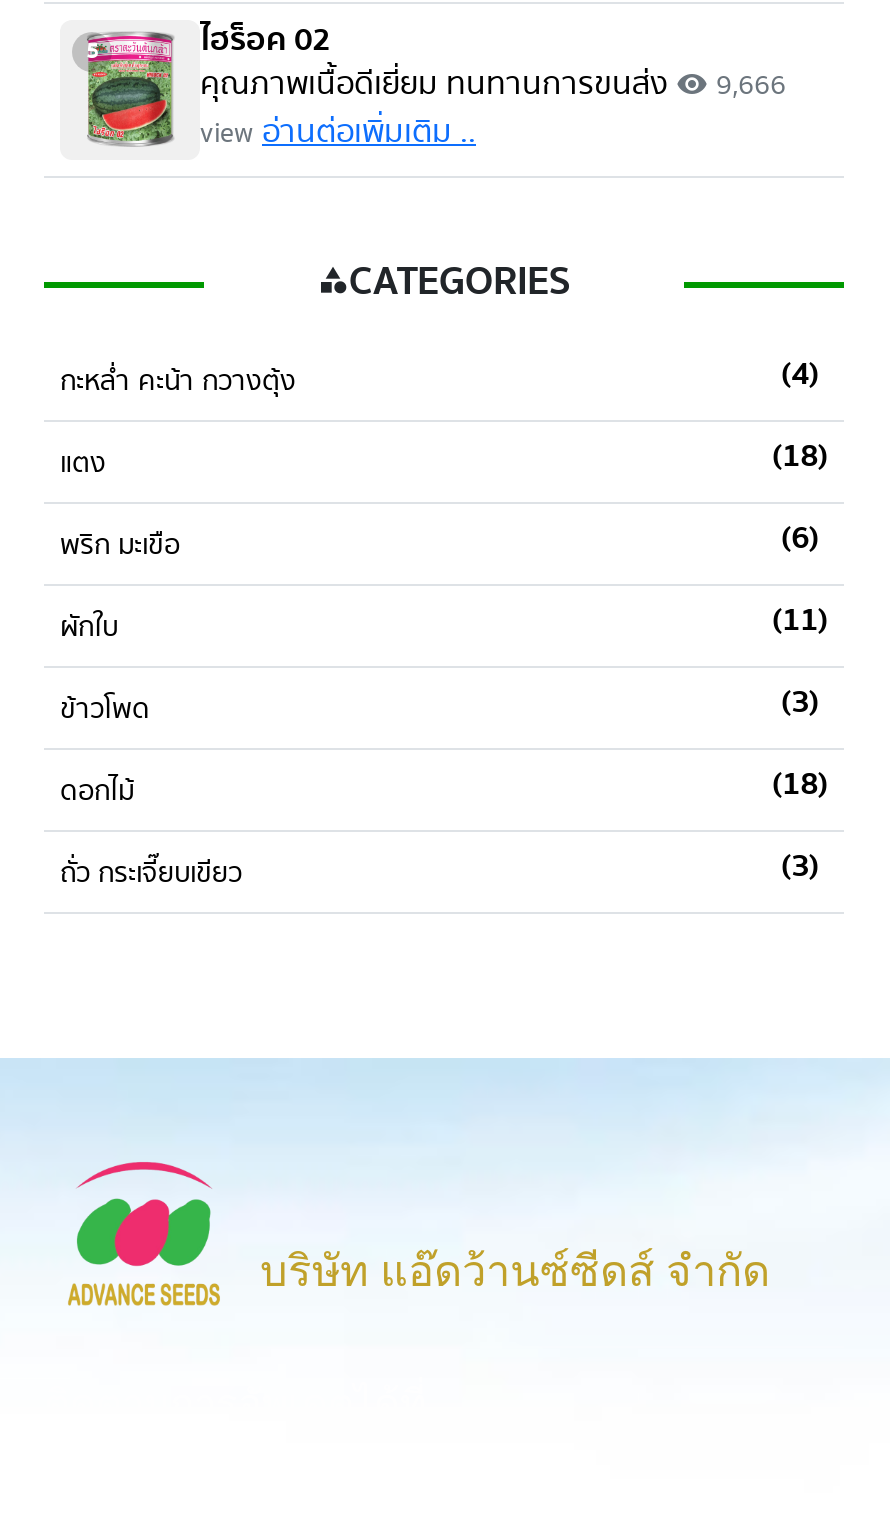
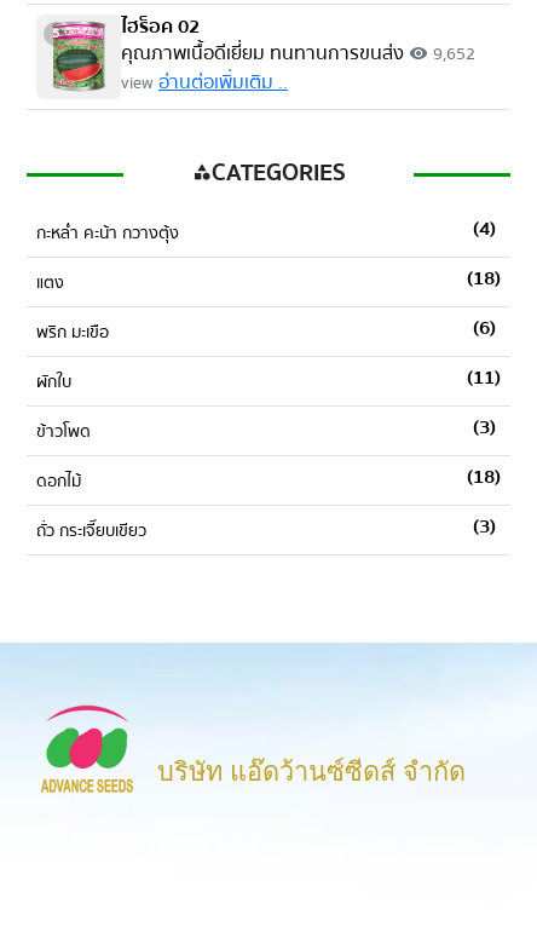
- คุณภาพเนื้อดีเยี่ยม ทนทานการขนส่ง visibility 9,666
+ คุณภาพเนื้อดีเยี่ยม ทนทานการขนส่ง visibility 9,652
